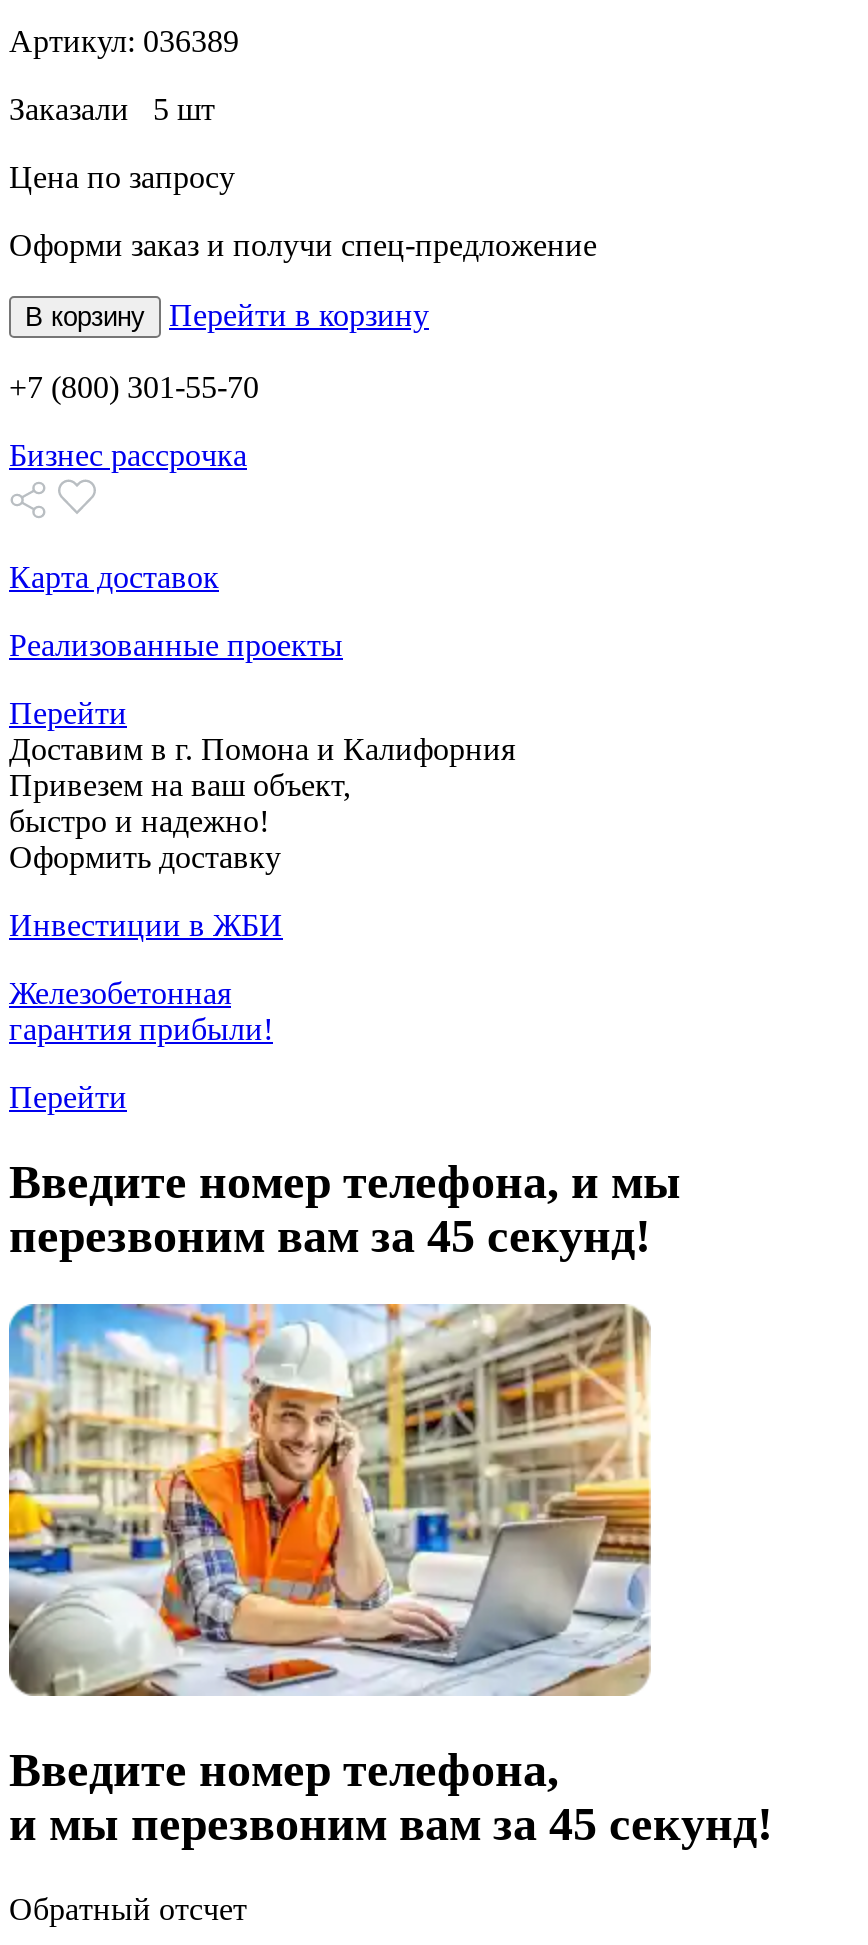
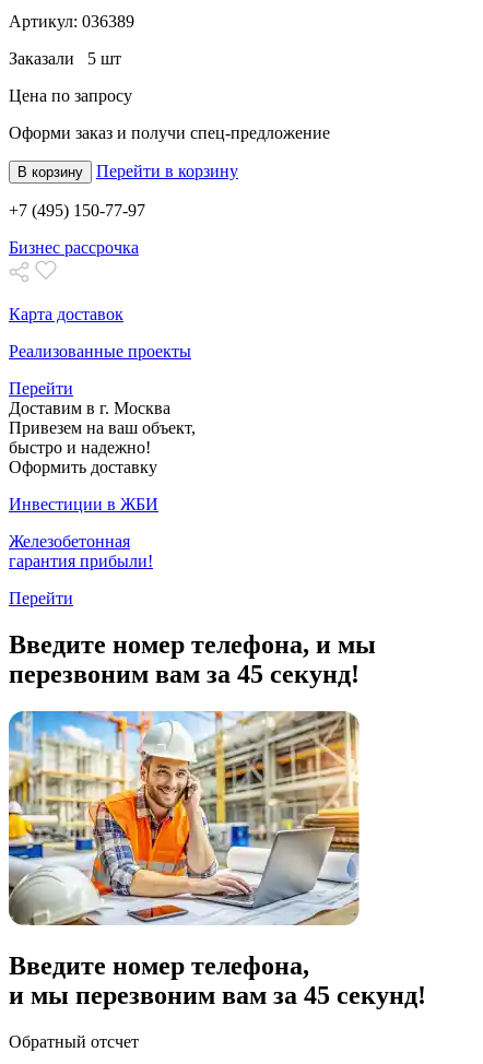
- +7 (800) 301-55-70
+ +7 (495) 150-77-97

- Доставим в г. Помона и Калифорния
+ Доставим в г. Москва
